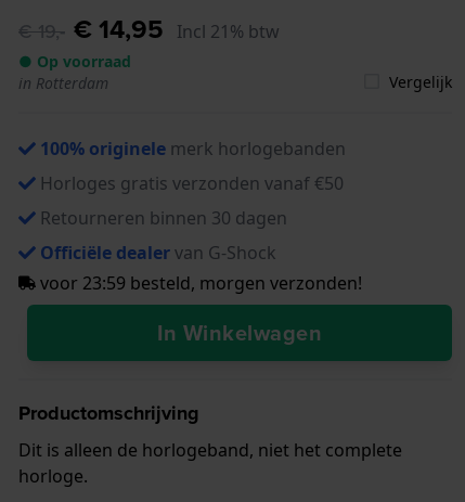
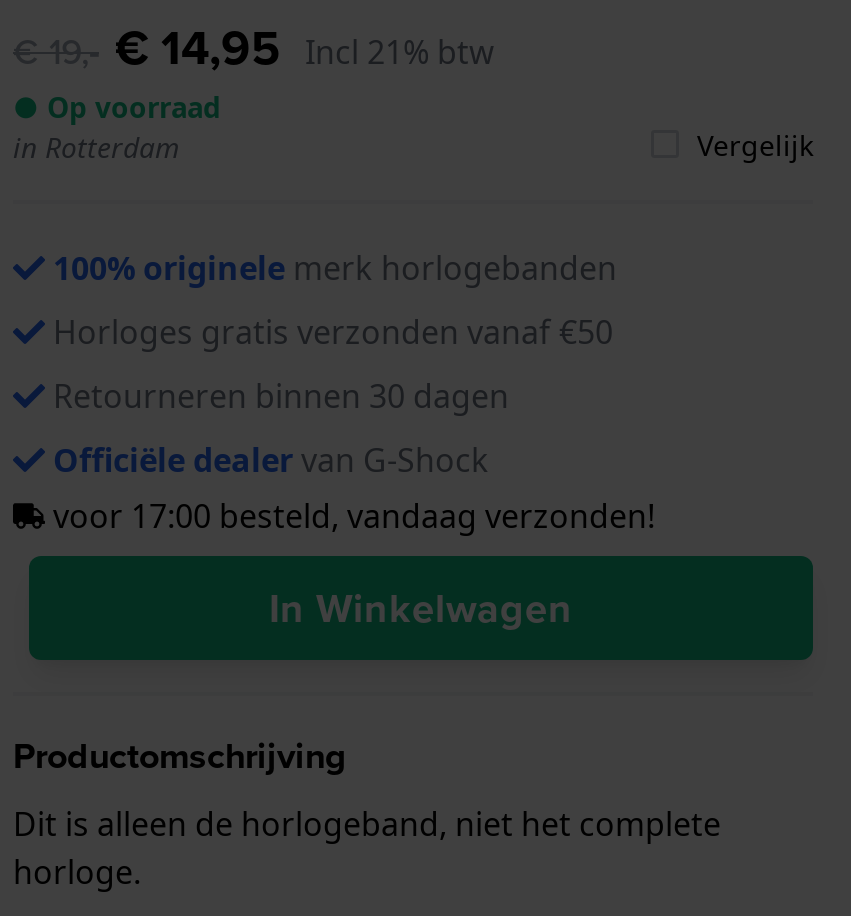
- voor 23:59 besteld, morgen verzonden!
+ voor 17:00 besteld, vandaag verzonden!
